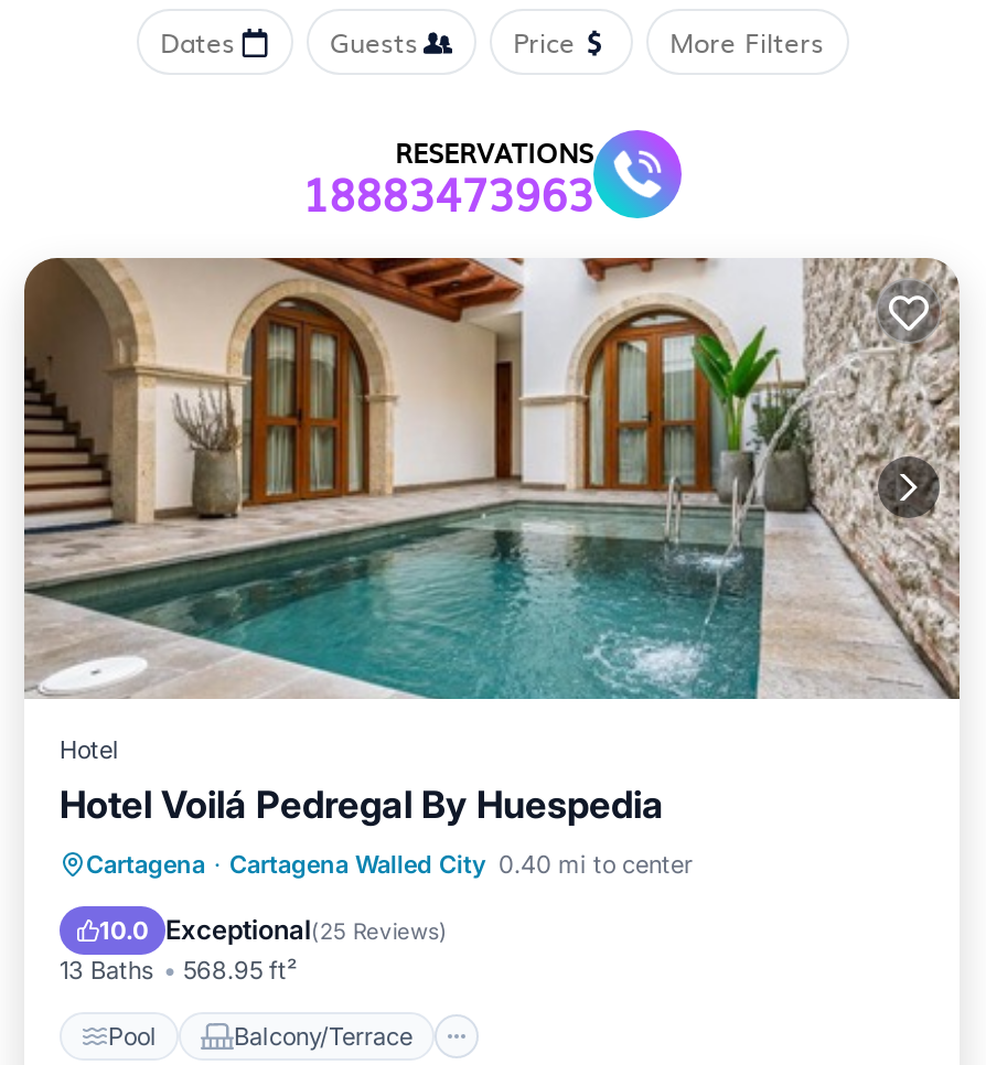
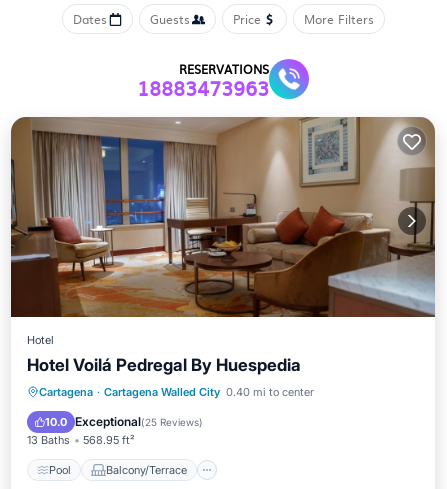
- [image]
+ [image]
